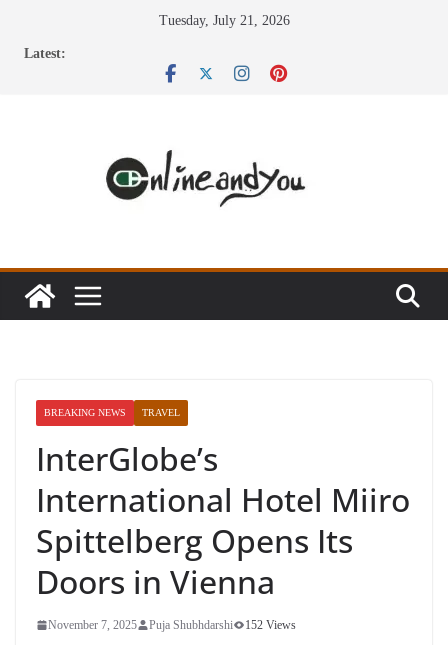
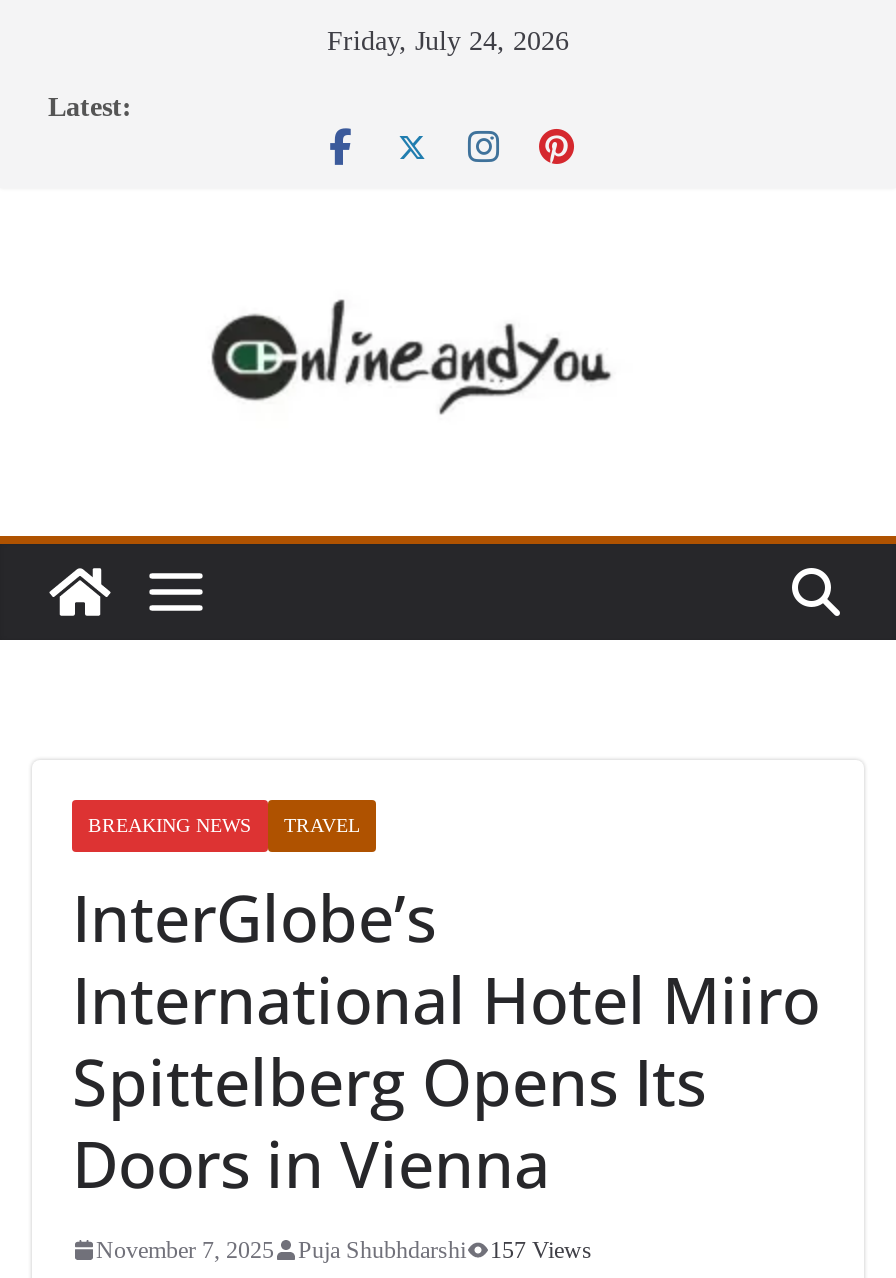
- Tuesday, July 21, 2026
+ Friday, July 24, 2026

- November 7, 2025 Puja Shubhdarshi 152 Views
+ November 7, 2025 Puja Shubhdarshi 157 Views
